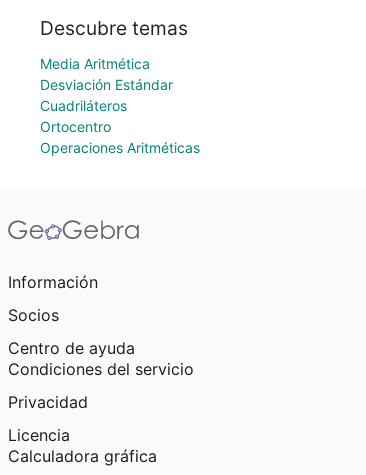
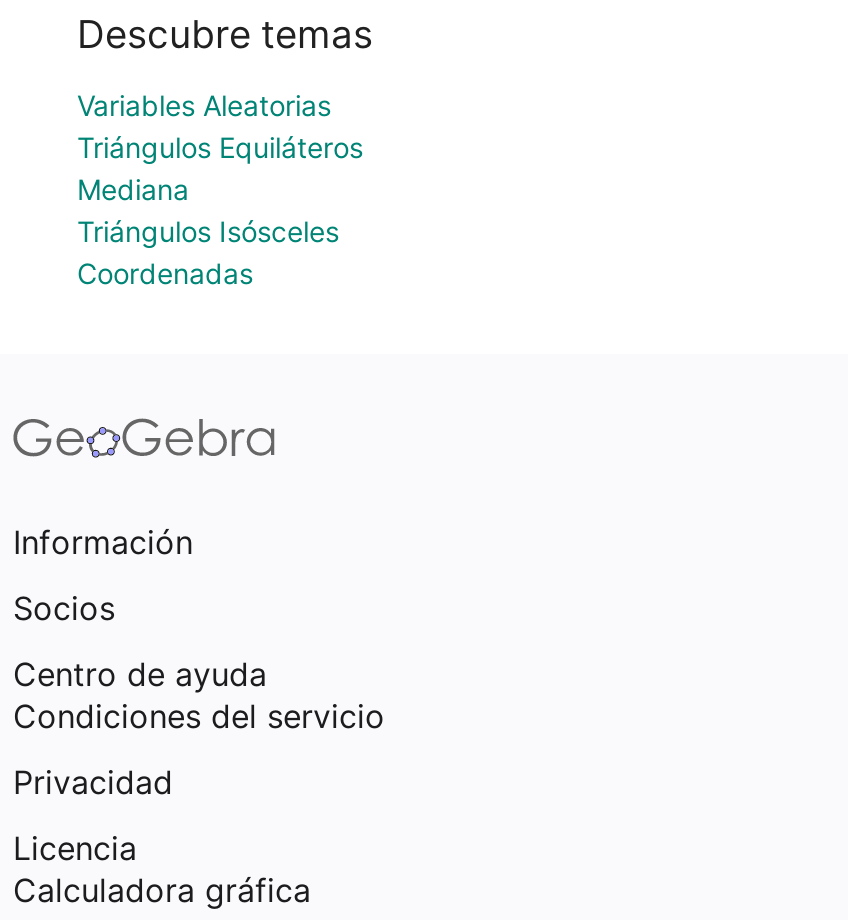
- Media Aritmética
- Desviación Estándar
- Cuadriláteros
- Ortocentro
- Operaciones Aritméticas
+ Variables Aleatorias
+ Triángulos Equiláteros
+ Mediana
+ Triángulos Isósceles
+ Coordenadas
